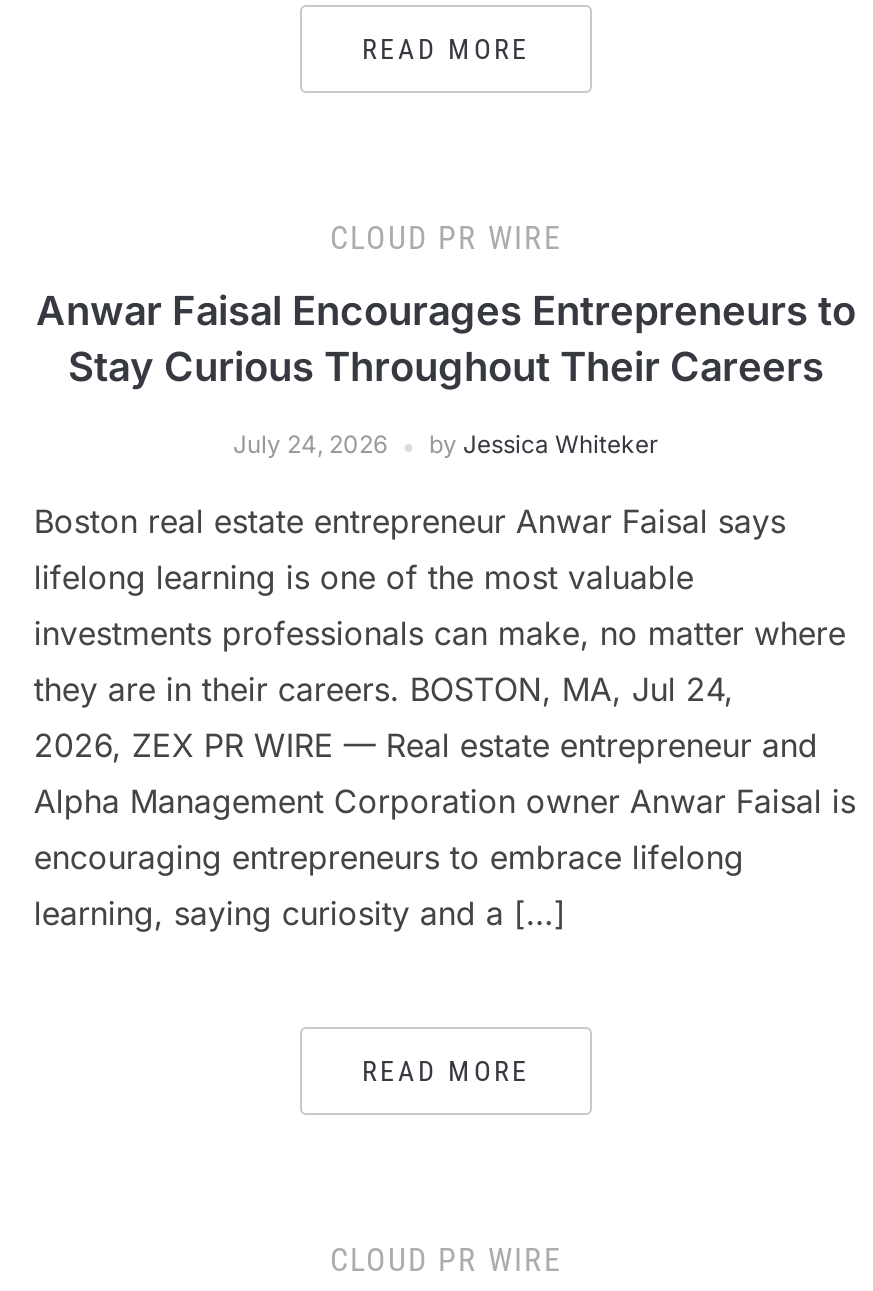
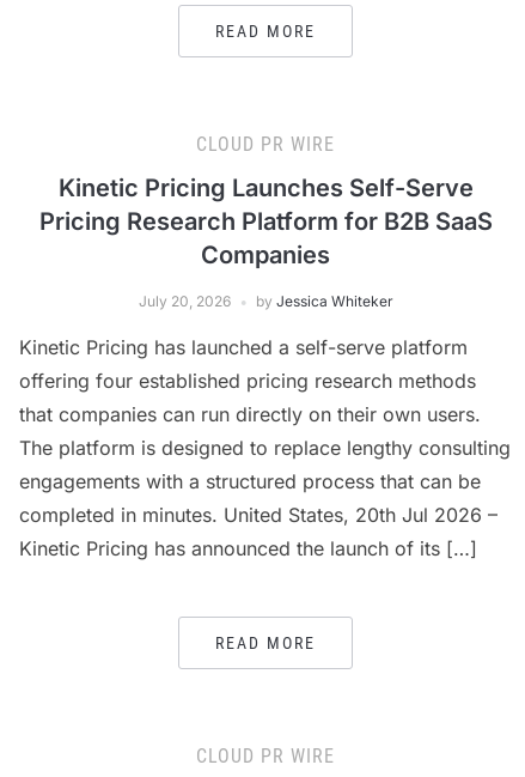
- Anwar Faisal Encourages Entrepreneurs to
- Stay Curious Throughout Their Careers
+ Kinetic Pricing Launches Self-Serve
+ Pricing Research Platform for B2B SaaS
+ Companies

- July 24, 2026 by Jessica Whiteker
+ July 20, 2026 by Jessica Whiteker

moved down: by Jessica Whiteker

- Boston real estate entrepreneur Anwar Faisal says
- lifelong learning is one of the most valuable
- investments professionals can make, no matter where
- they are in their careers. BOSTON, MA, Jul 24,
- 2026, ZEX PR WIRE — Real estate entrepreneur and
- Alpha Management Corporation owner Anwar Faisal is
- encouraging entrepreneurs to embrace lifelong
- learning, saying curiosity and a […]
+ Kinetic Pricing has launched a self-serve platform
+ offering four established pricing research methods
+ that companies can run directly on their own users.
+ The platform is designed to replace lengthy consulting
+ engagements with a structured process that can be
+ completed in minutes. United States, 20th Jul 2026 –
+ Kinetic Pricing has announced the launch of its […]
